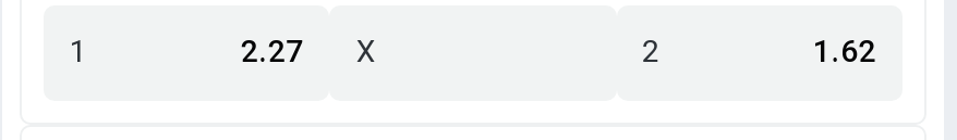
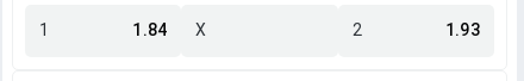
- 2.27 X
+ 1.84 X

- 1.62
+ 1.93
